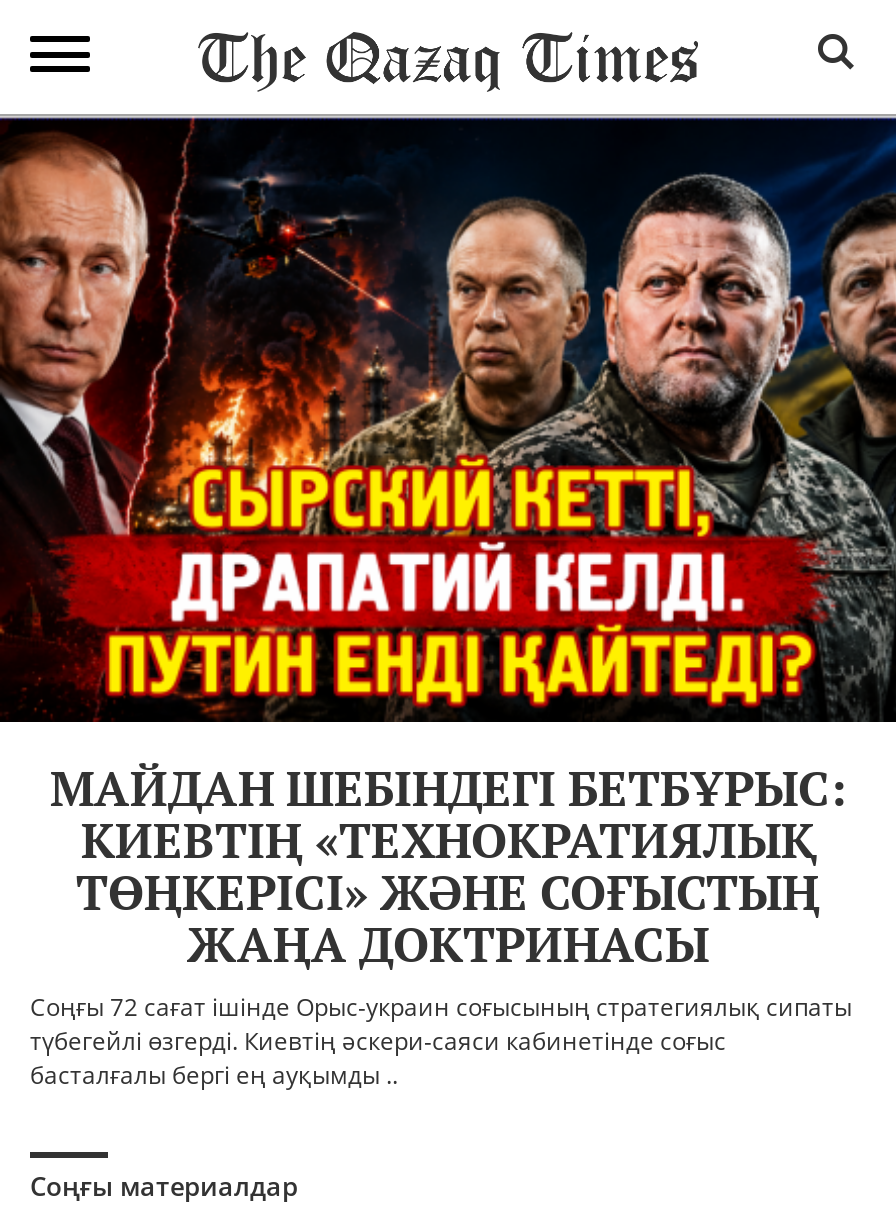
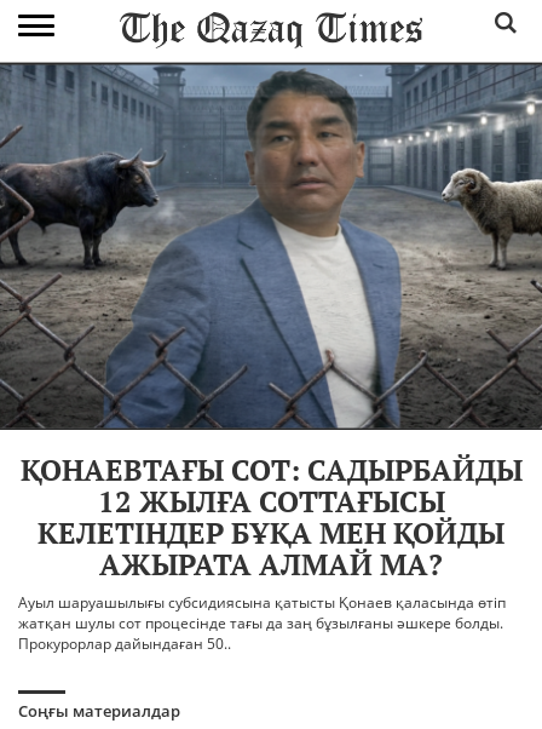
- [image]
- МАЙДАН ШЕБІНДЕГІ БЕТБҰРЫС:
- КИЕВТІҢ «ТЕХНОКРАТИЯЛЫҚ
- ТӨҢКЕРІСІ» ЖӘНЕ СОҒЫСТЫҢ
- ЖАҢА ДОКТРИНАСЫ
- Соңғы 72 сағат ішінде Орыс-украин соғысының стратегиялық сипаты
- түбегейлі өзгерді. Киевтің әскери-саяси кабинетінде соғыс
- басталғалы бергі ең ауқымды ..
+ [image]
+ ҚОНАЕВТАҒЫ СОТ: САДЫРБАЙДЫ
+ 12 ЖЫЛҒА СОТТАҒЫСЫ
+ КЕЛЕТІНДЕР БҰҚА МЕН ҚОЙДЫ
+ АЖЫРАТА АЛМАЙ МА?
+ Ауыл шаруашылығы субсидиясына қатысты Қонаев қаласында өтіп
+ жатқан шулы сот процесінде тағы да заң бұзылғаны әшкере болды.
+ Прокурорлар дайындаған 50..
